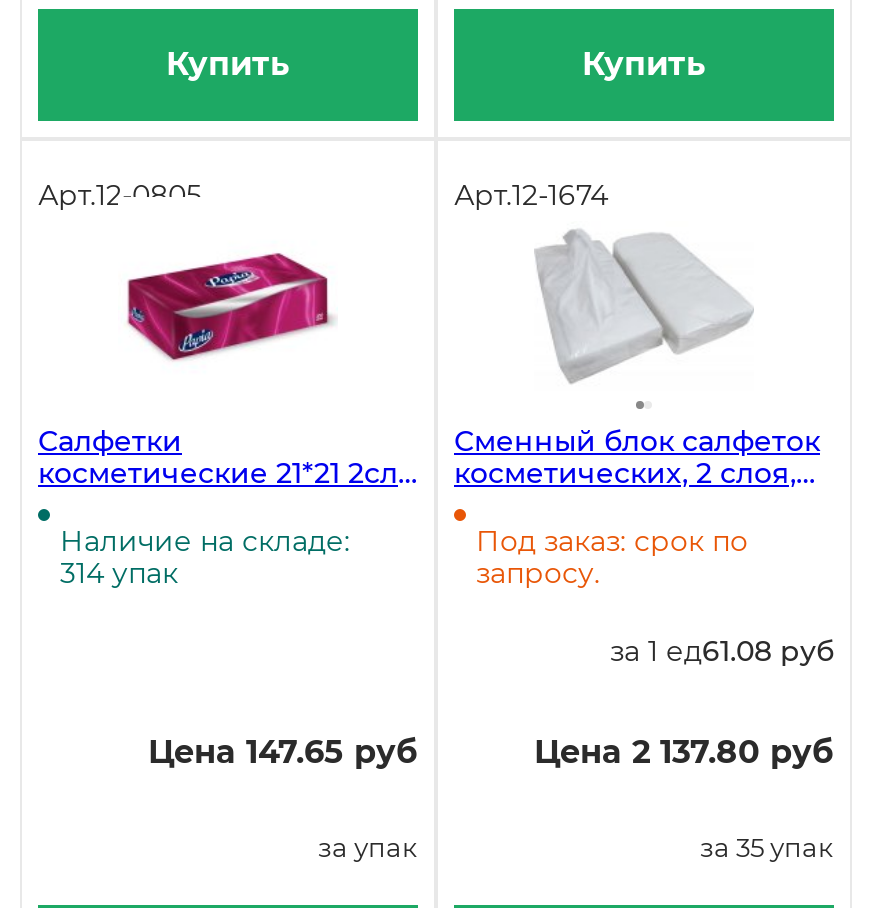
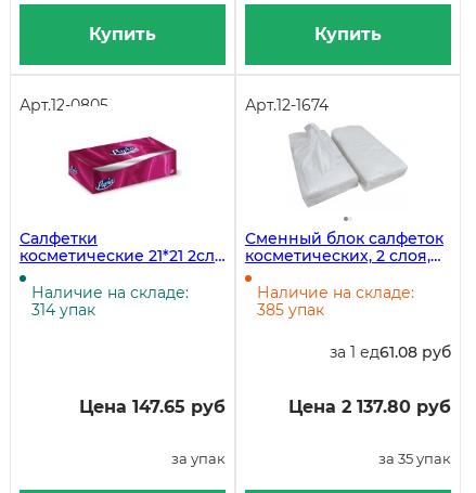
- Под заказ: срок по
- запросу.
+ Наличие на складе:
+ 385 упак
